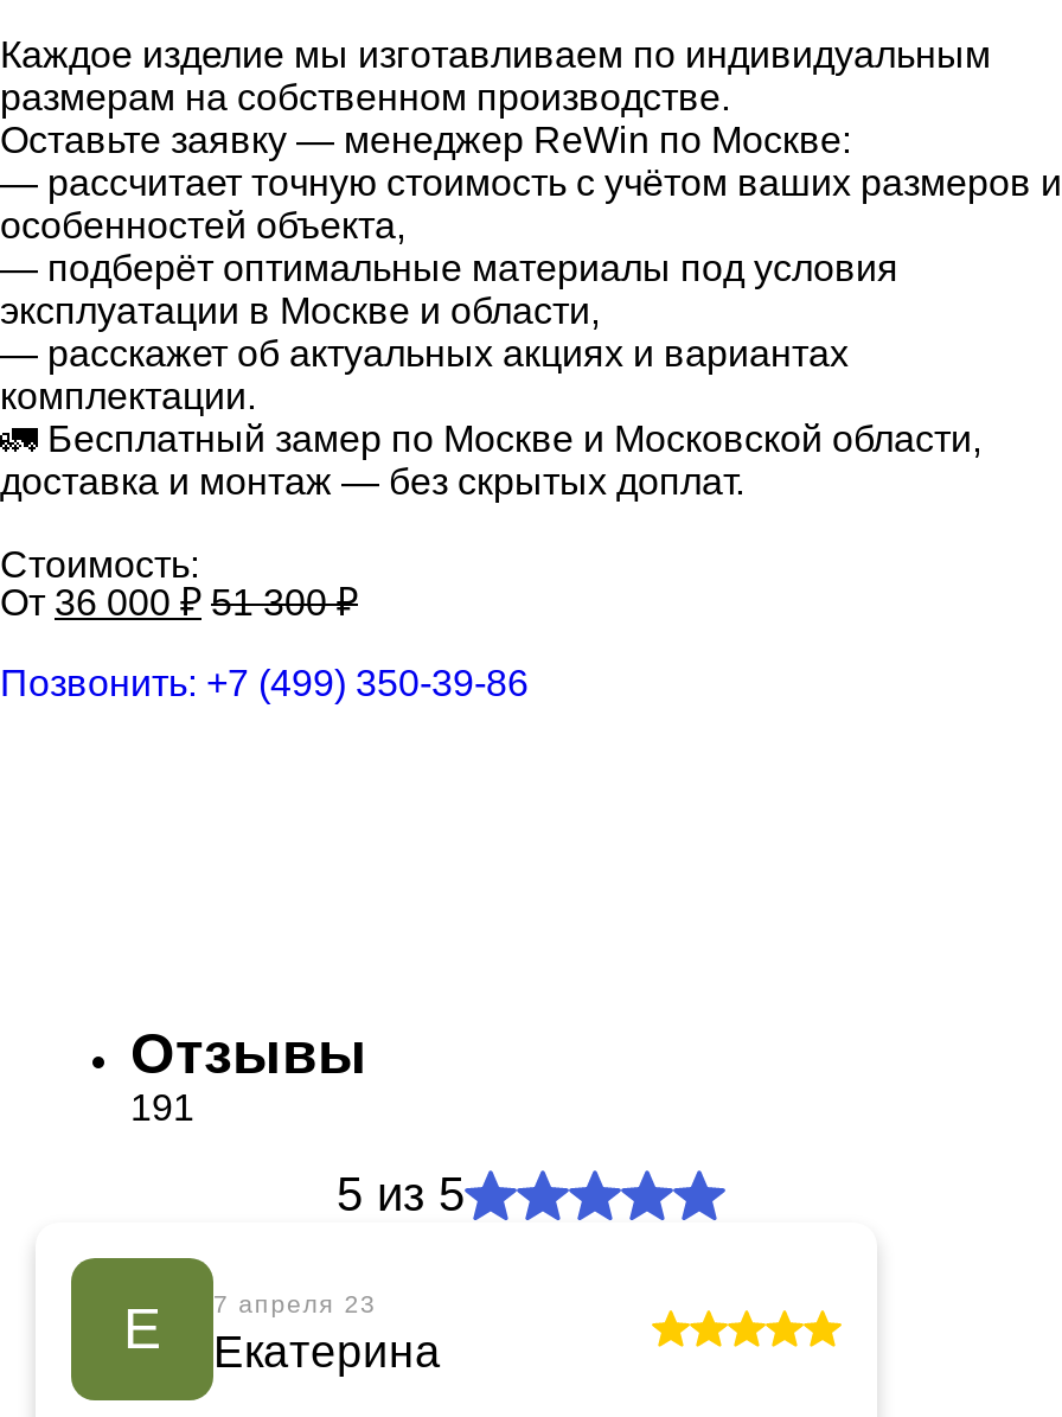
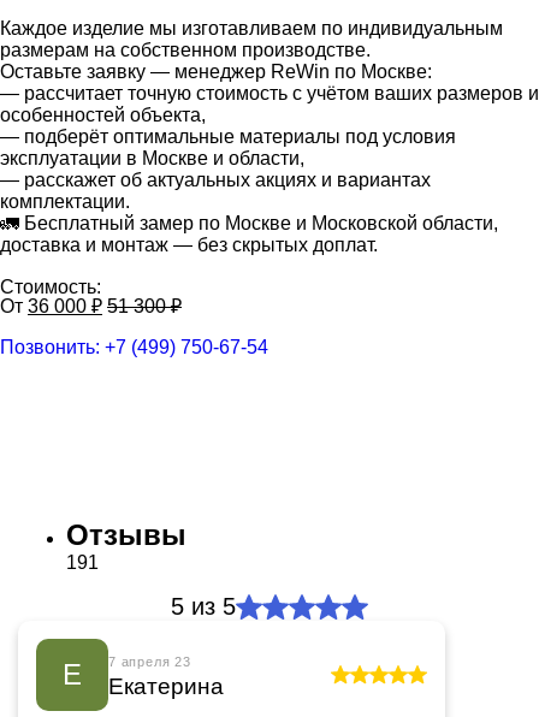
- Позвонить: +7 (499) 350-39-86
+ Позвонить: +7 (499) 750-67-54
